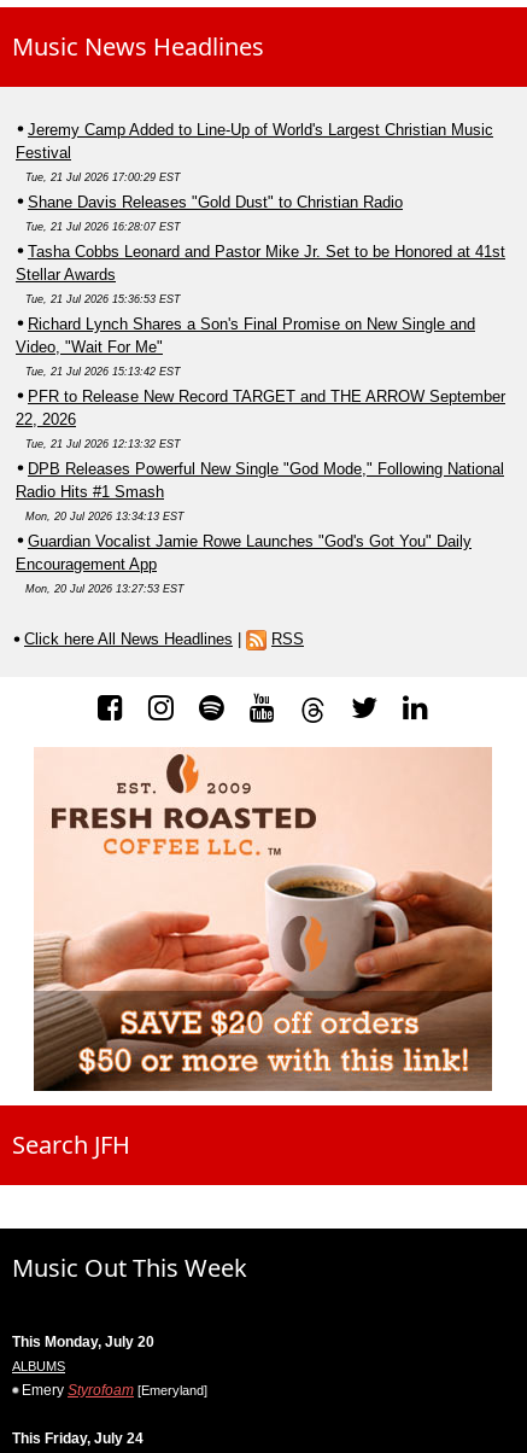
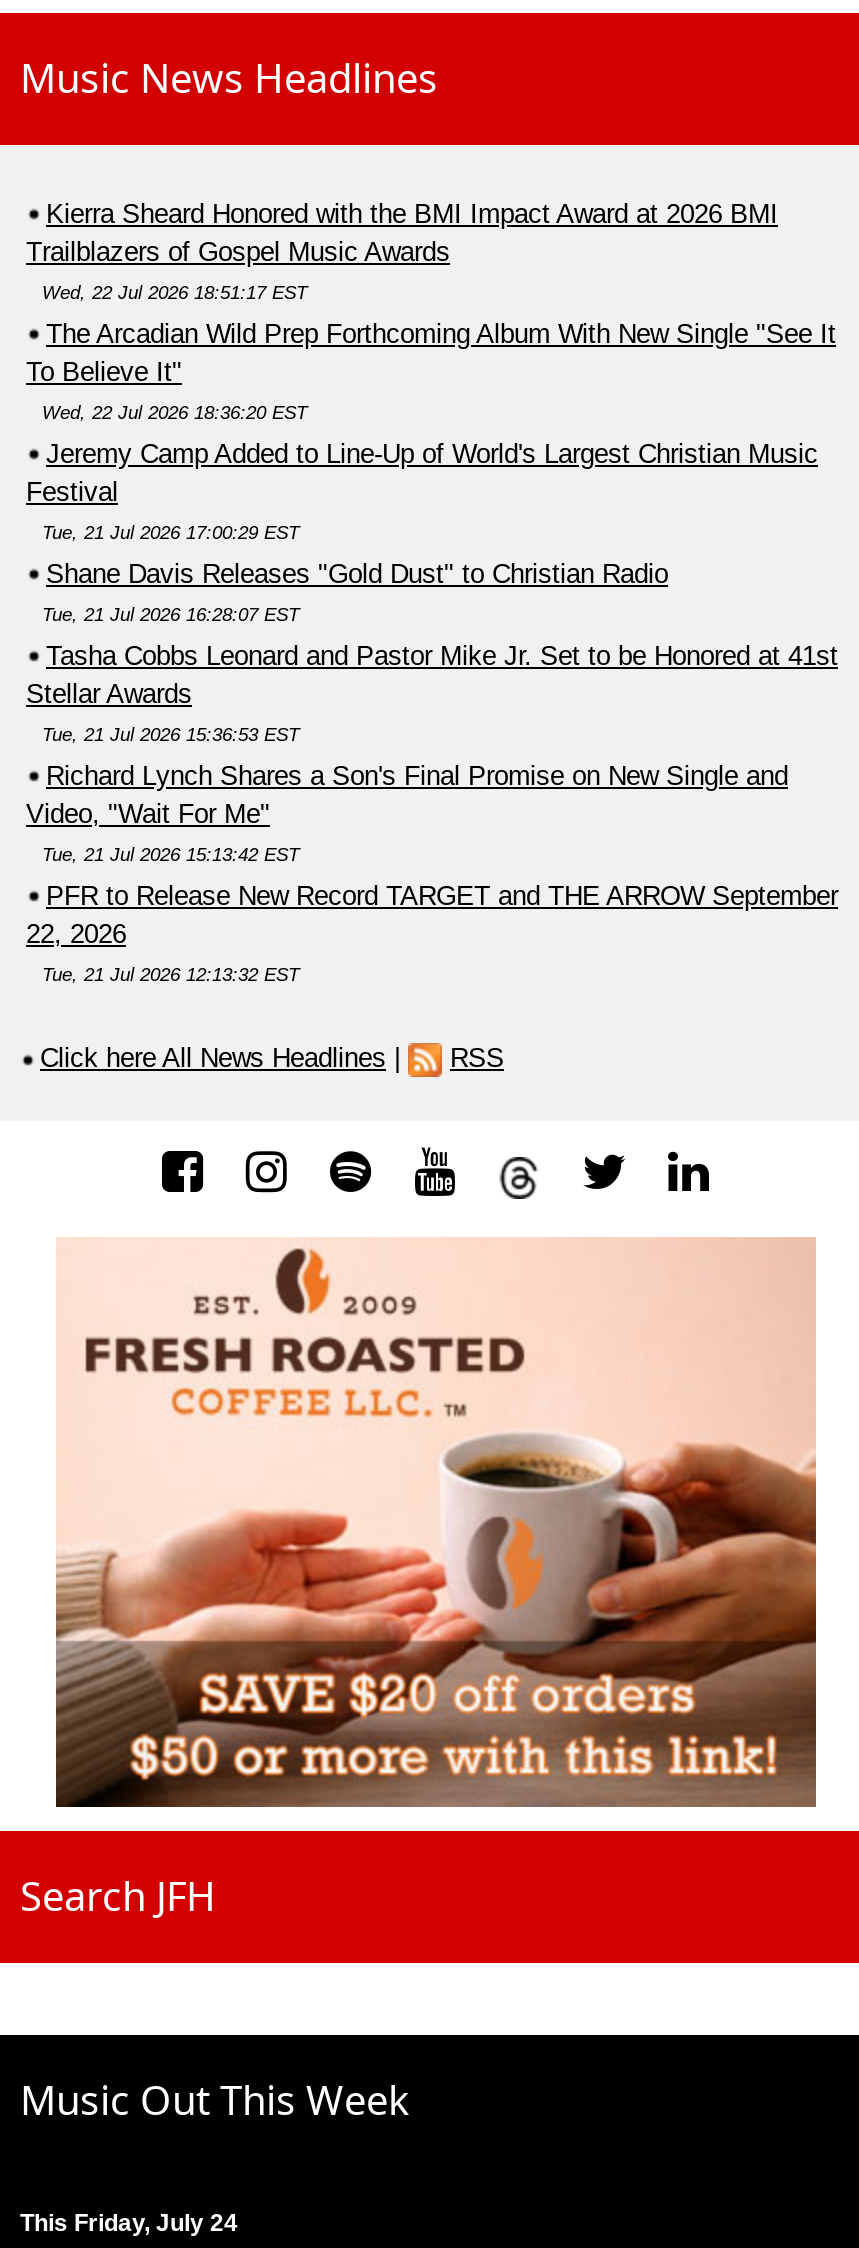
+ Kierra Sheard Honored with the BMI Impact Award at 2026 BMI
+ Trailblazers of Gospel Music Awards
+ Wed, 22 Jul 2026 18:51:17 EST
+ The Arcadian Wild Prep Forthcoming Album With New Single "See It
+ To Believe It"
+ Wed, 22 Jul 2026 18:36:20 EST

moved down: Jeremy Camp Added to Line-Up of World's Largest Christian Music | Festival | Tue, 21 Jul 2026 17:00:29 EST | ... | 22, 2026 | Tue, 21 Jul 2026 12:13:32 EST

- DPB Releases Powerful New Single "God Mode," Following National
- Radio Hits #1 Smash
- Mon, 20 Jul 2026 13:34:13 EST
- Guardian Vocalist Jamie Rowe Launches "God's Got You" Daily
- Encouragement App
- Mon, 20 Jul 2026 13:27:53 EST

- This Monday, July 20
- ALBUMS
- Emery Styrofoam [Emeryland]
